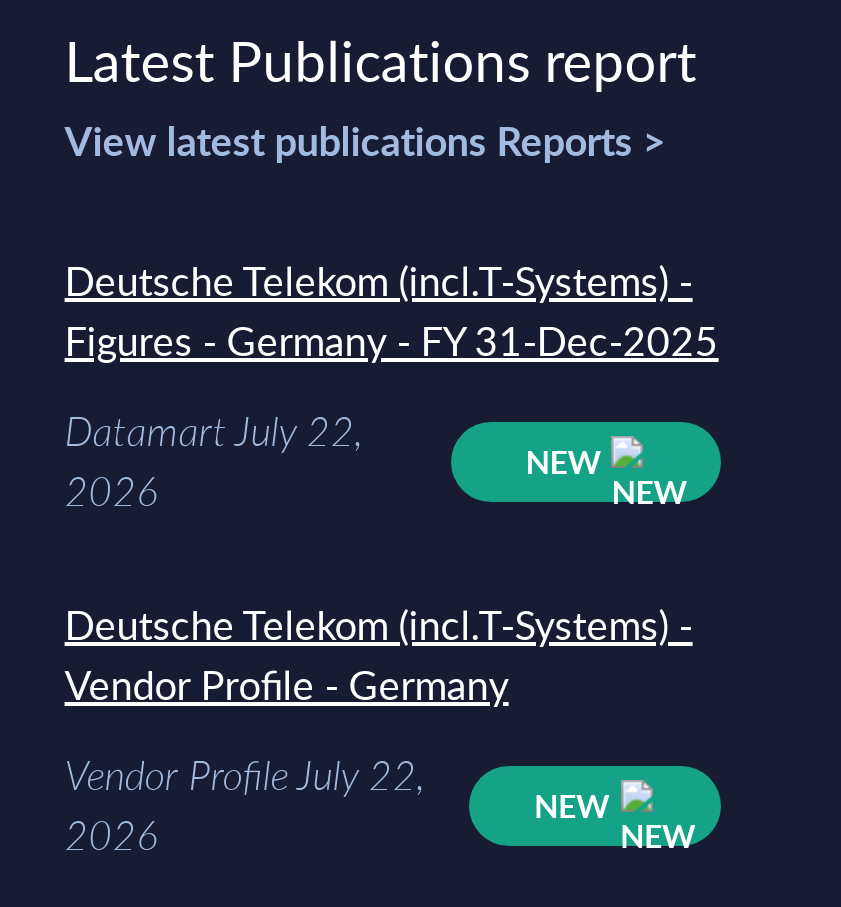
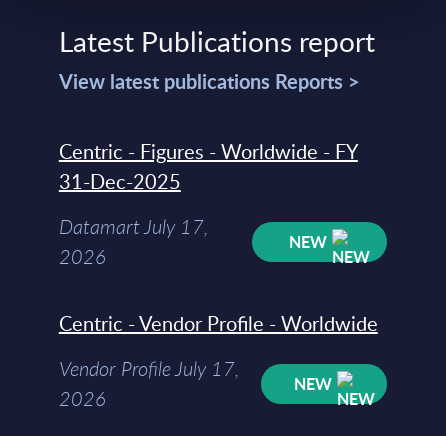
- Deutsche Telekom (incl.T-Systems) -
- Figures - Germany - FY 31-Dec-2025
+ Centric - Figures - Worldwide - FY
+ 31-Dec-2025

- Datamart July 22,
+ Datamart July 17,

- Deutsche Telekom (incl.T-Systems) -
- Vendor Profile - Germany
+ Centric - Vendor Profile - Worldwide

- Vendor Profile July 22,
+ Vendor Profile July 17,
